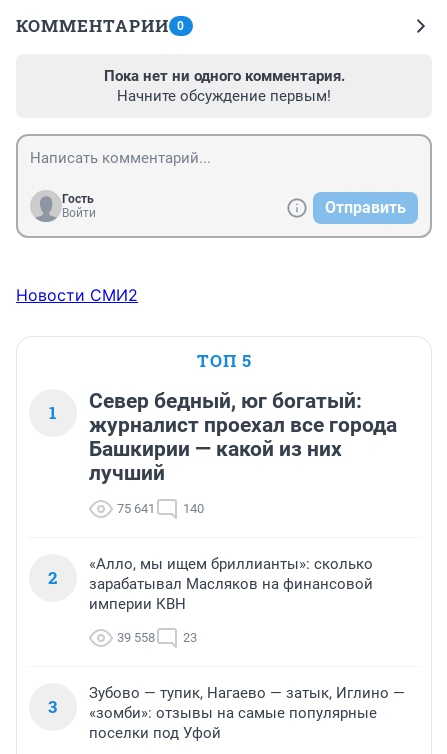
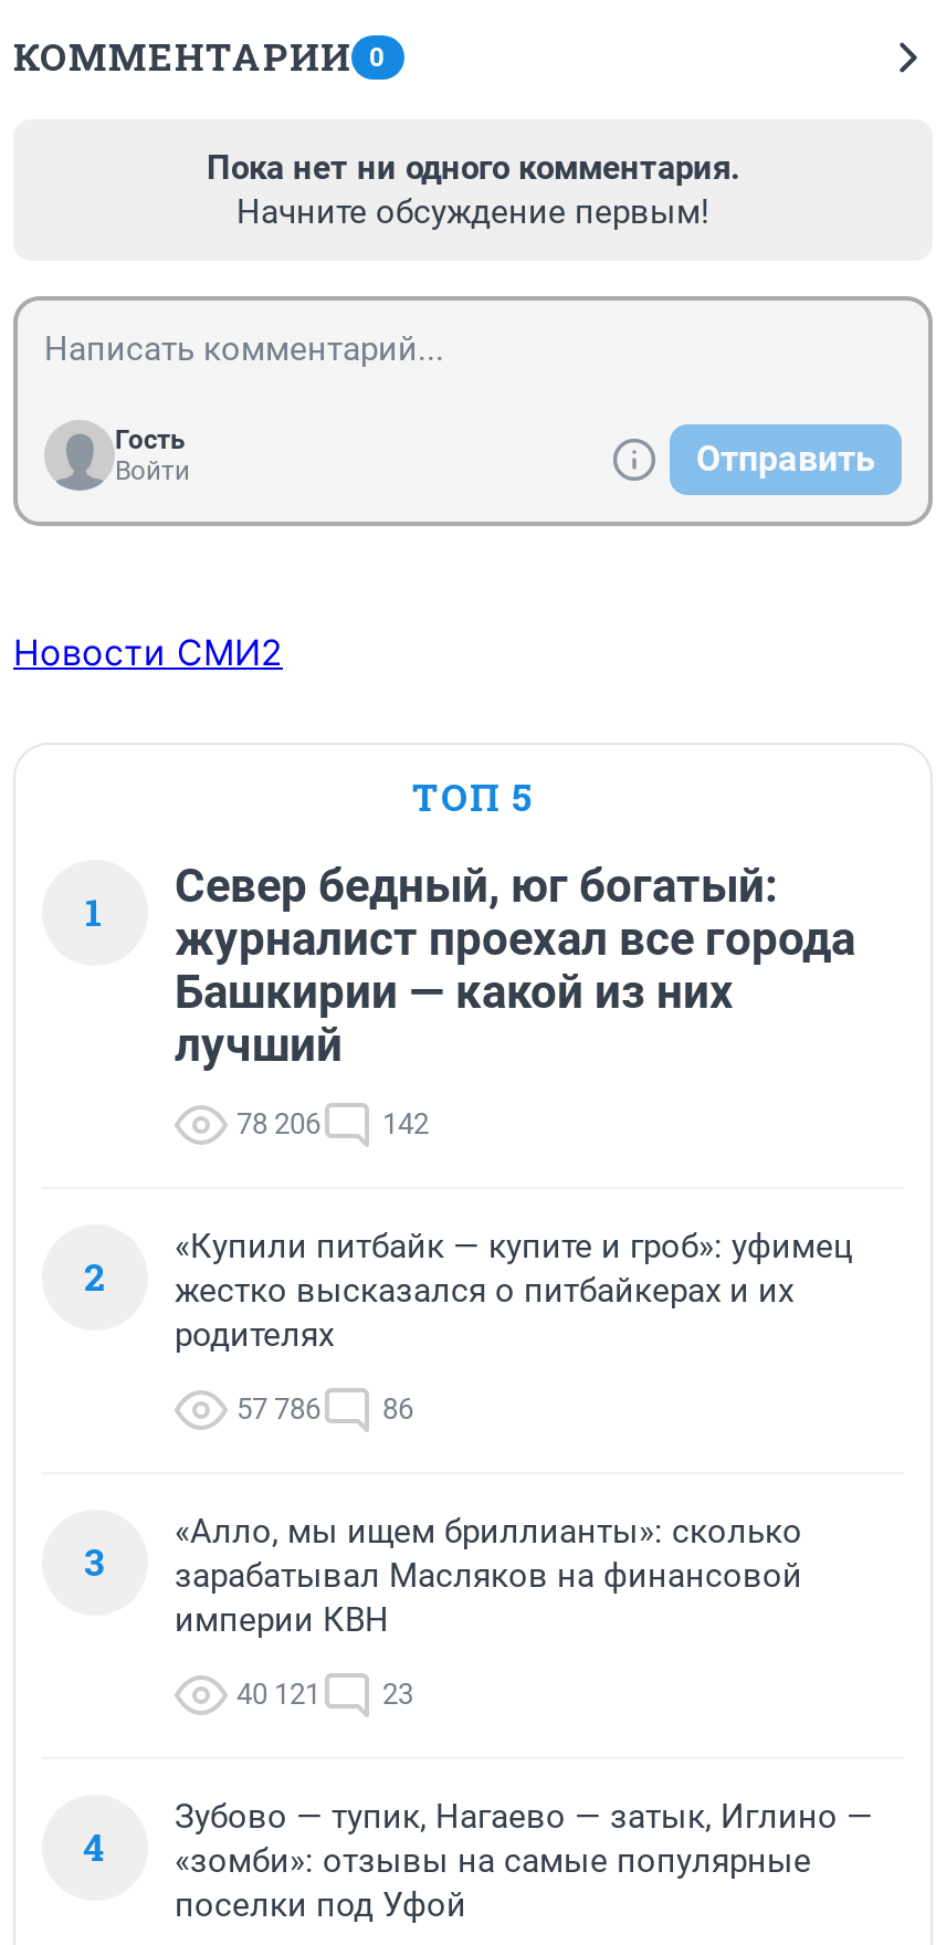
+ «Купили питбайк — купите и гроб»: уфимец
+ жестко высказался о питбайкерах и их
+ родителях
+ 57 786
+ 86
+ 3

- 75 641
+ 78 206

- 140
+ 142

- 39 558 23
+ 40 121 23

- 3 «зомби»: отзывы на самые популярные
+ 4 «зомби»: отзывы на самые популярные
